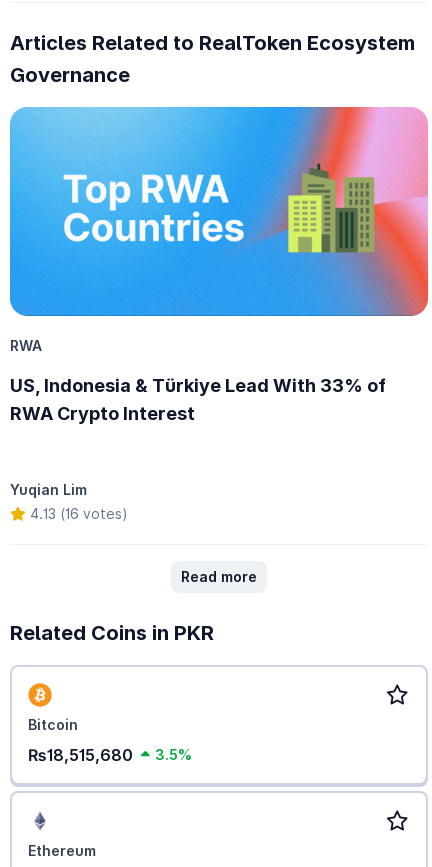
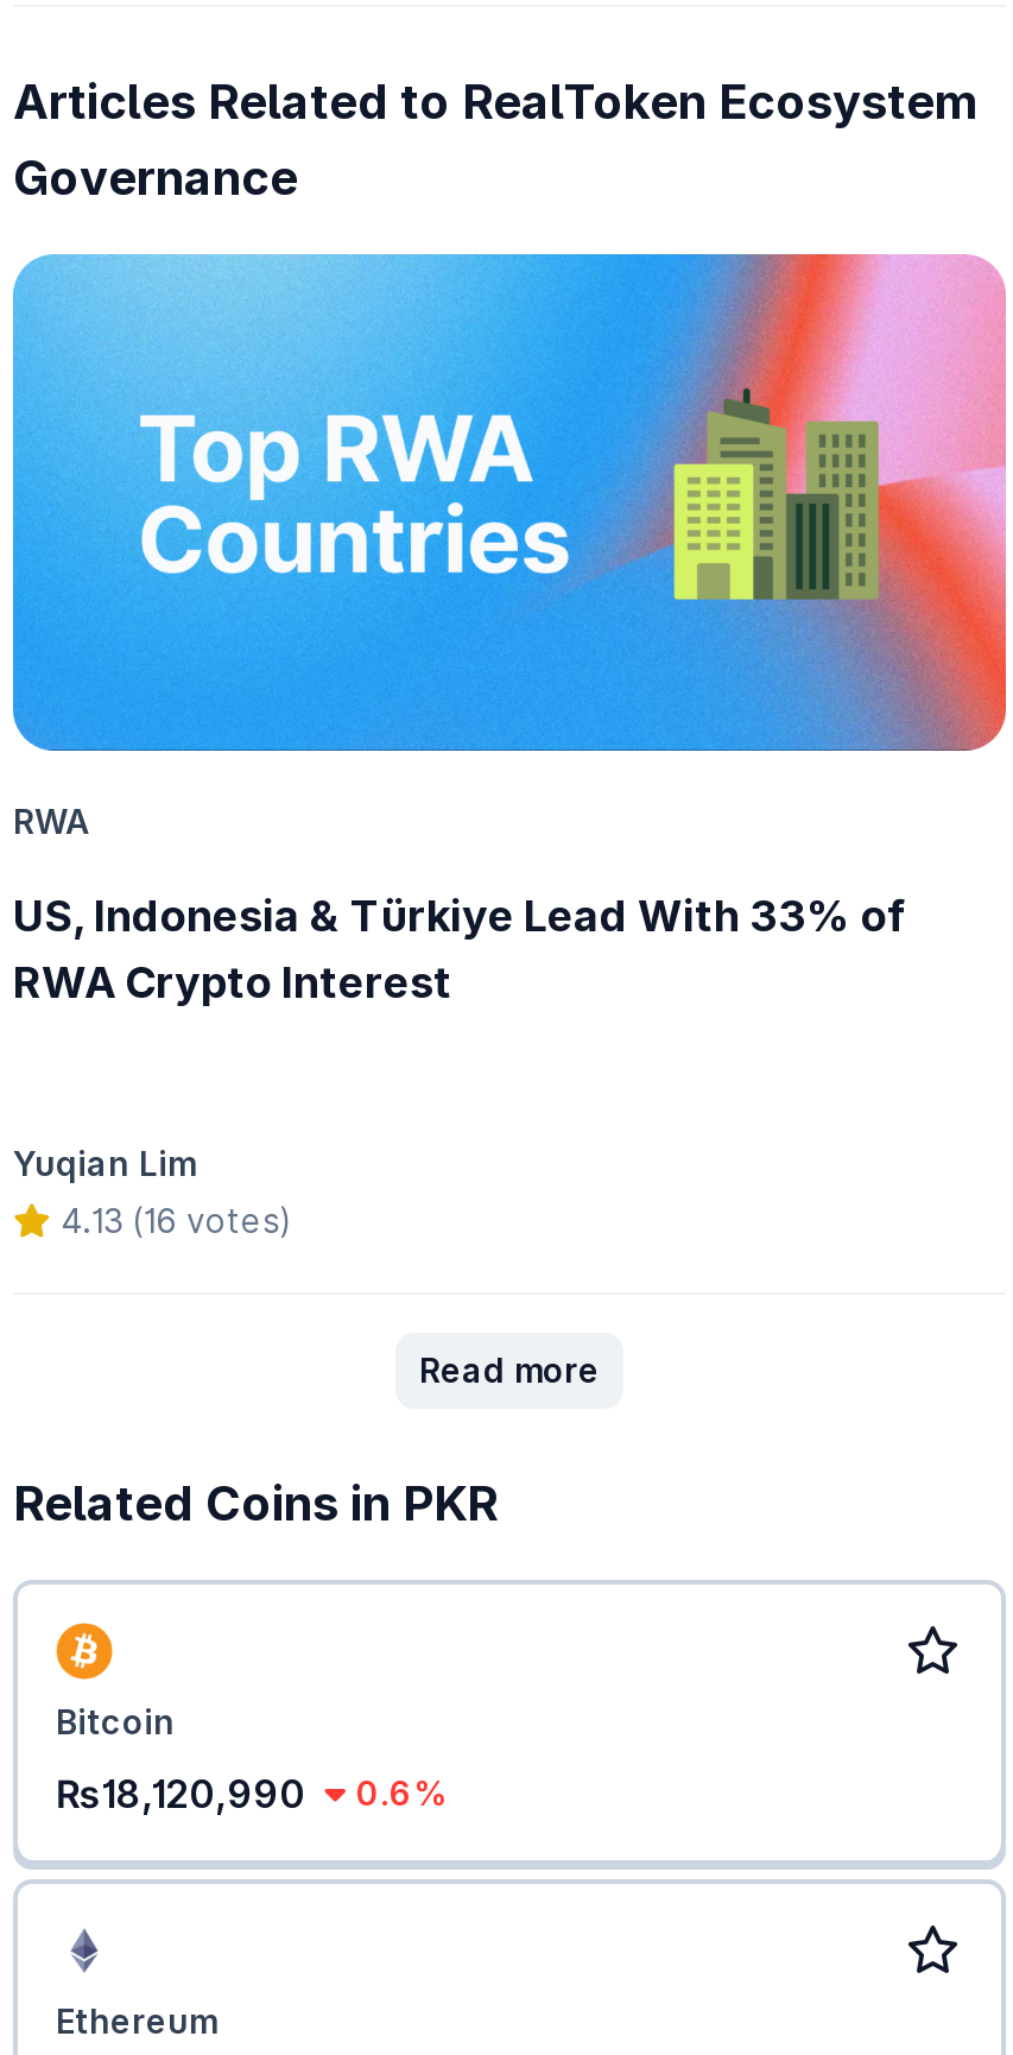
- ₨18,515,680
+ ₨18,120,990

- 3.5%
+ 0.6%
